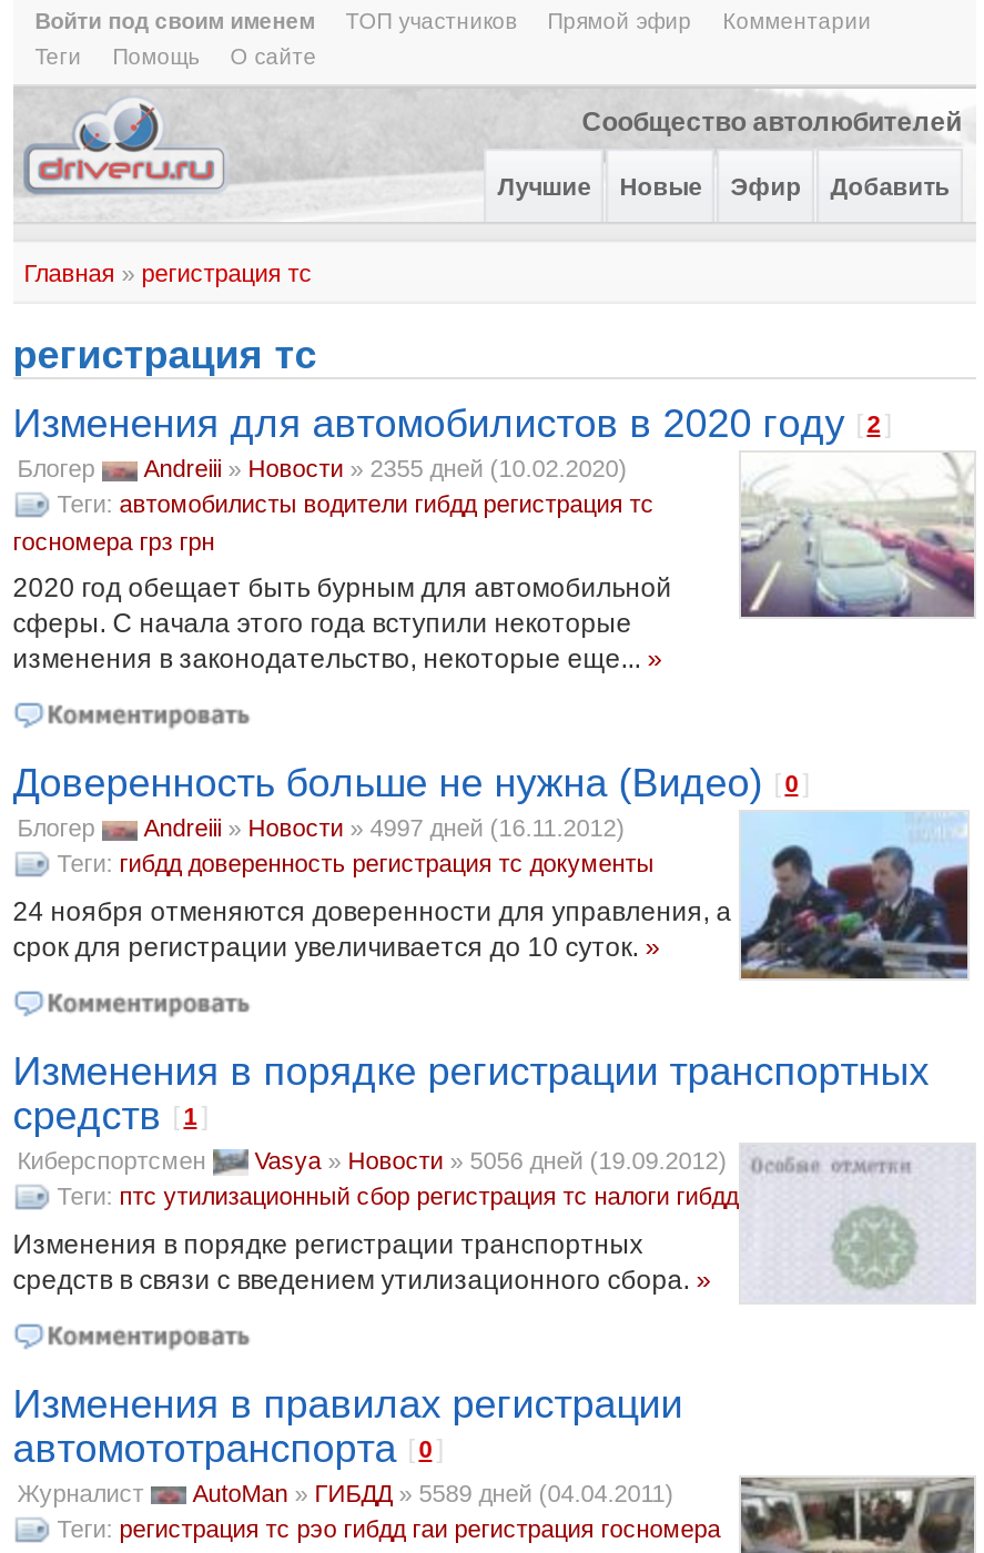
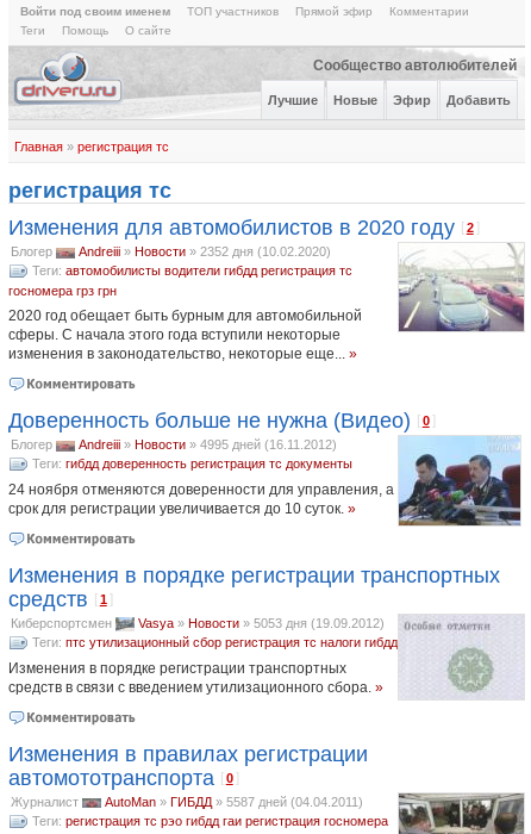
- Andreiii» Новости» 2355 дней (10.02.2020)
+ Andreiii» Новости» 2352 дня (10.02.2020)

- Andreiii» Новости» 4997 дней (16.11.2012)
+ Andreiii» Новости» 4995 дней (16.11.2012)

- Vasya» Новости» 5056 дней (19.09.2012)
+ Vasya» Новости» 5053 дня (19.09.2012)

- AutoMan» ГИБДД» 5589 дней (04.04.2011)
+ AutoMan» ГИБДД» 5587 дней (04.04.2011)
